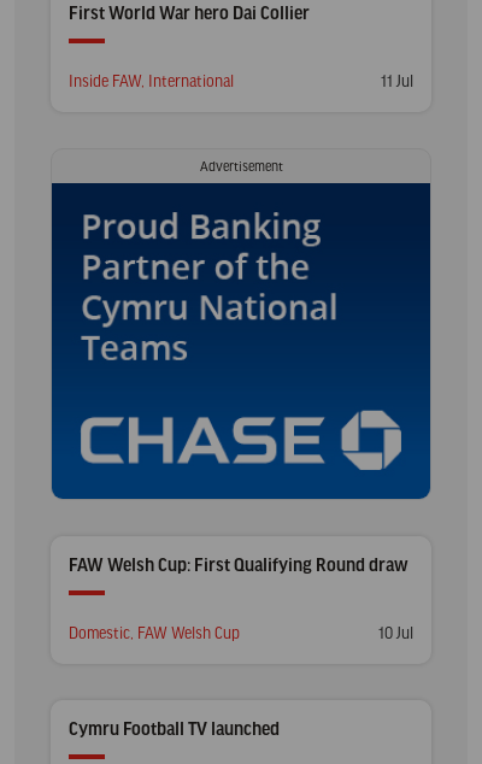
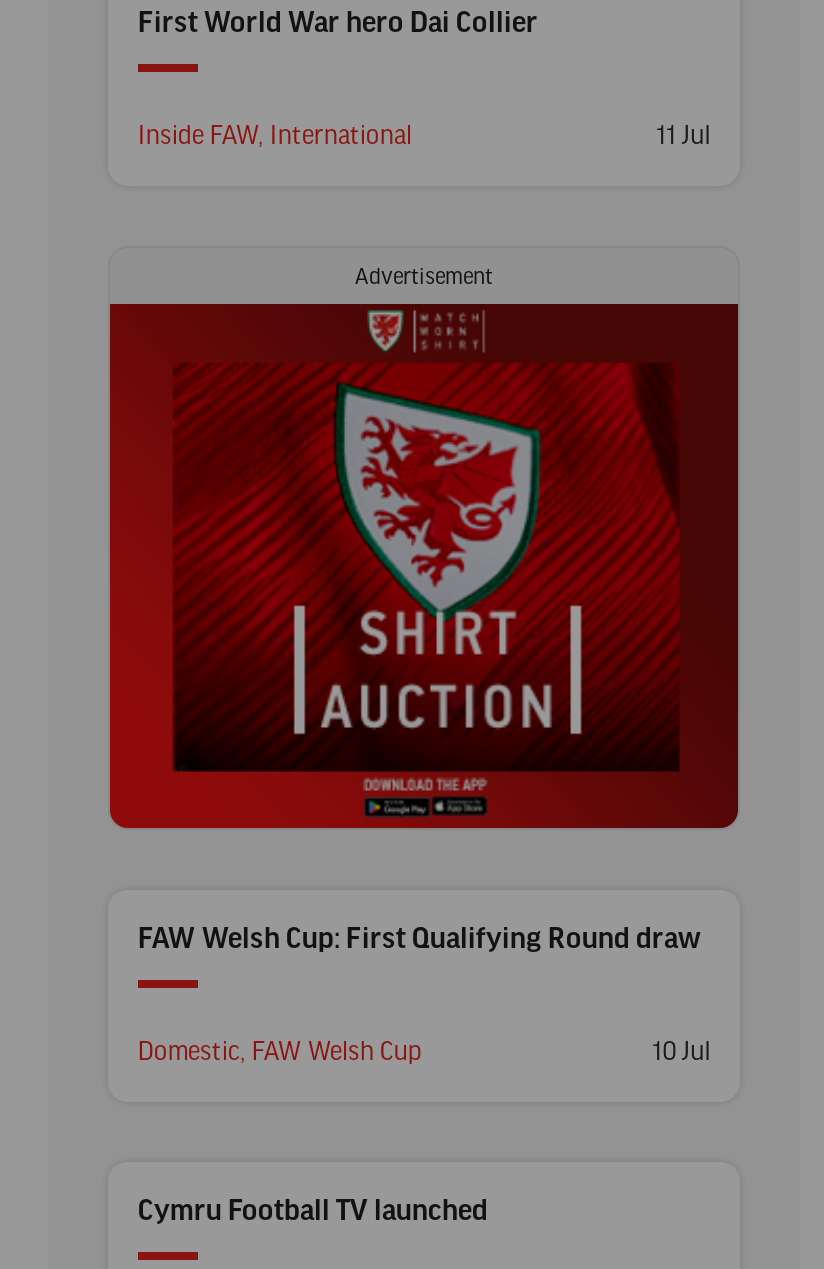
- [image]
+ [image]
